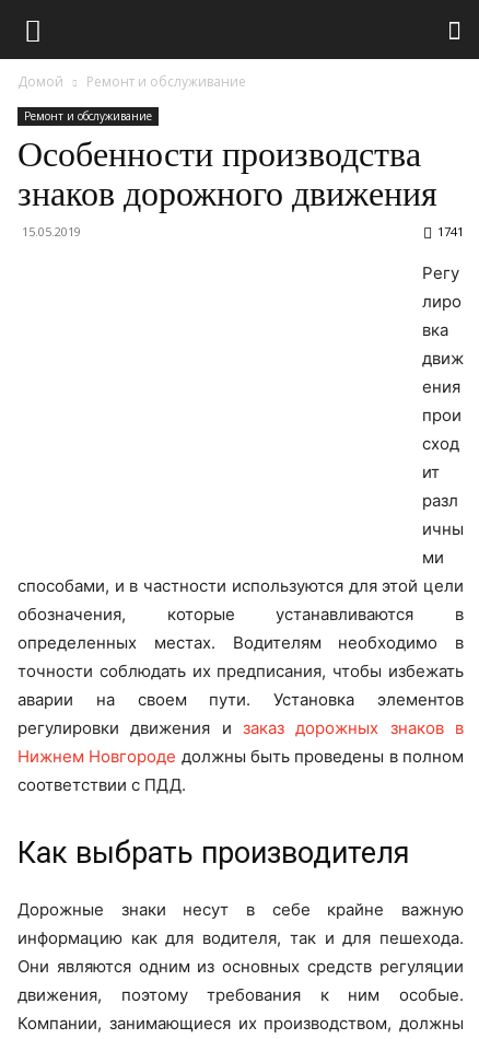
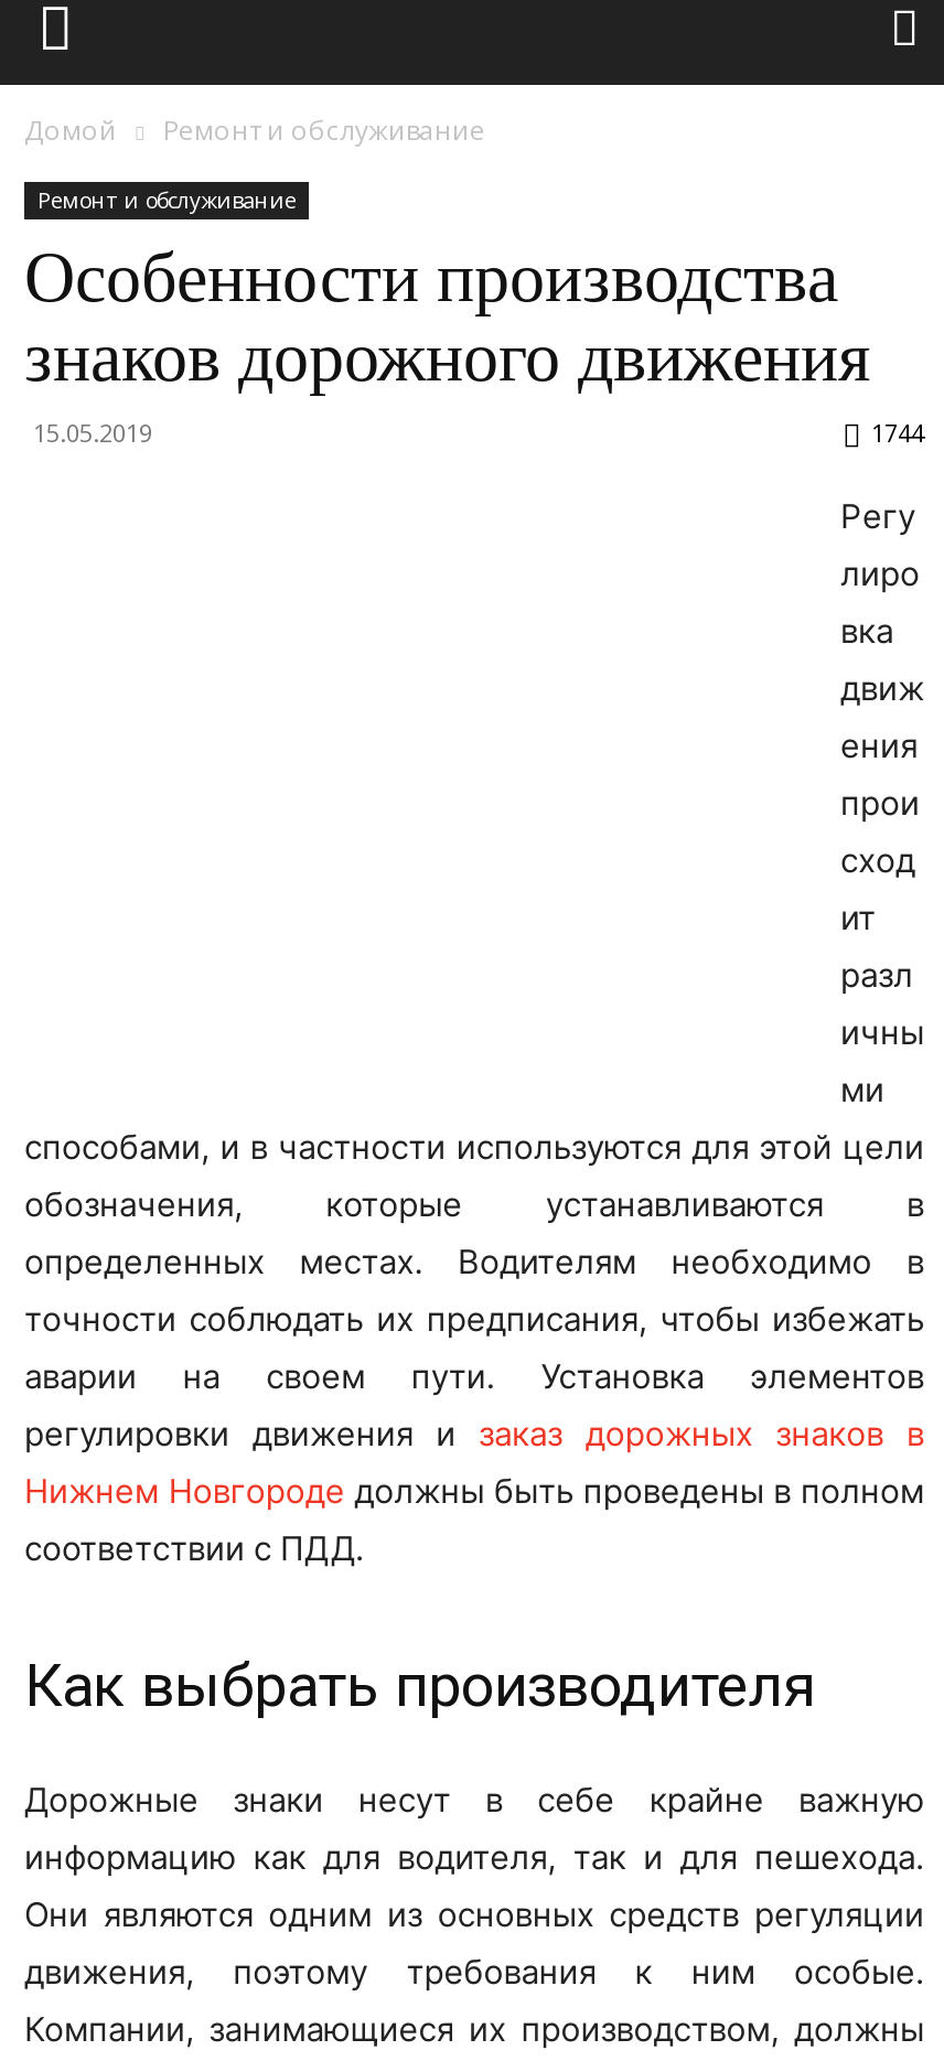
- 1741
+ 1744
